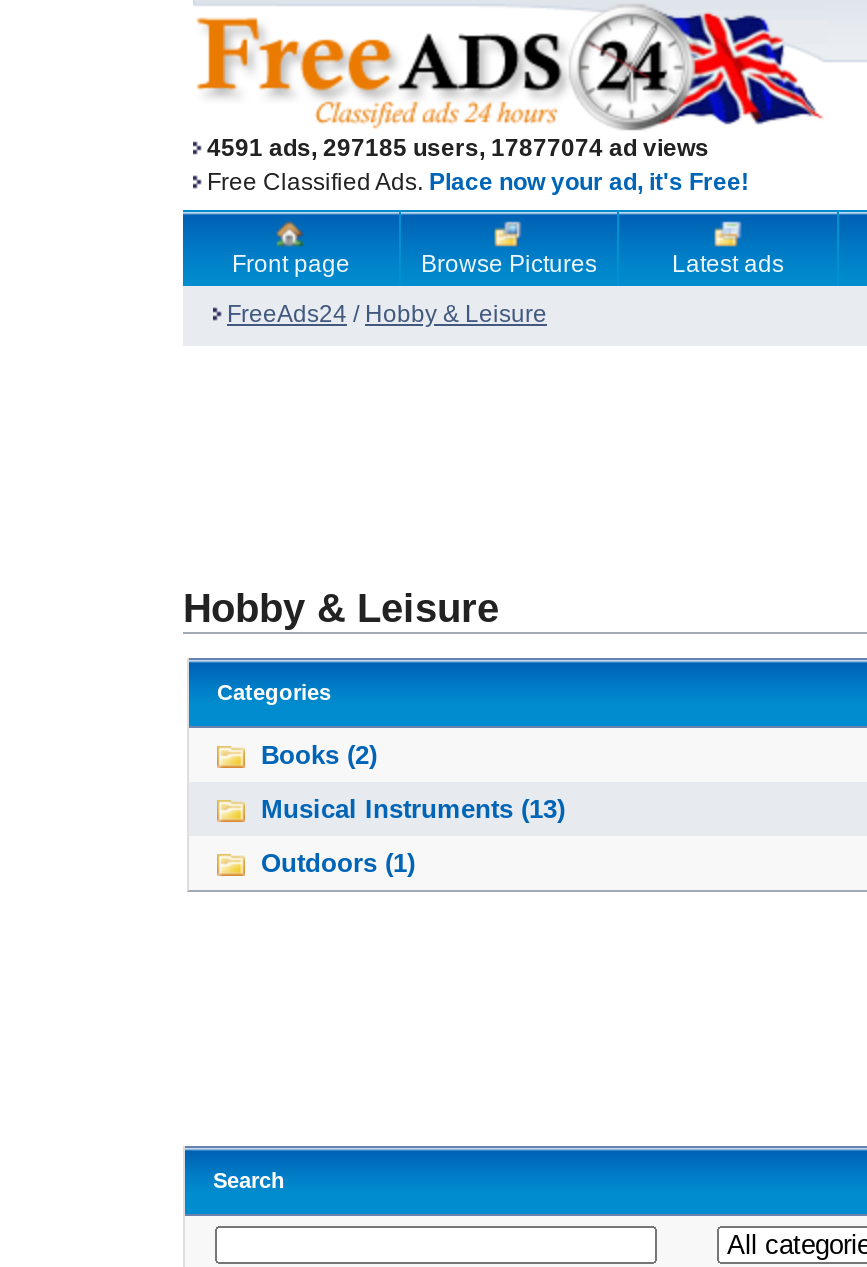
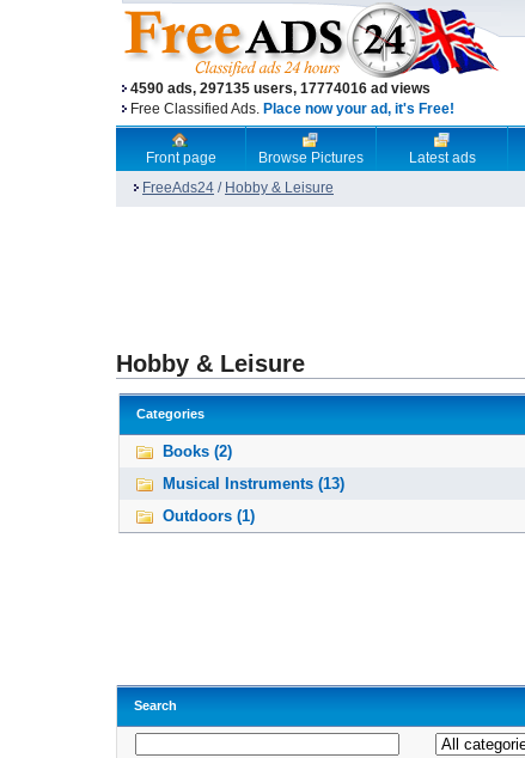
- 4591 ads, 297185 users, 17877074 ad views
+ 4590 ads, 297135 users, 17774016 ad views
